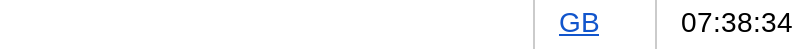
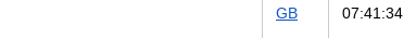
- 07:38:34
+ 07:41:34
